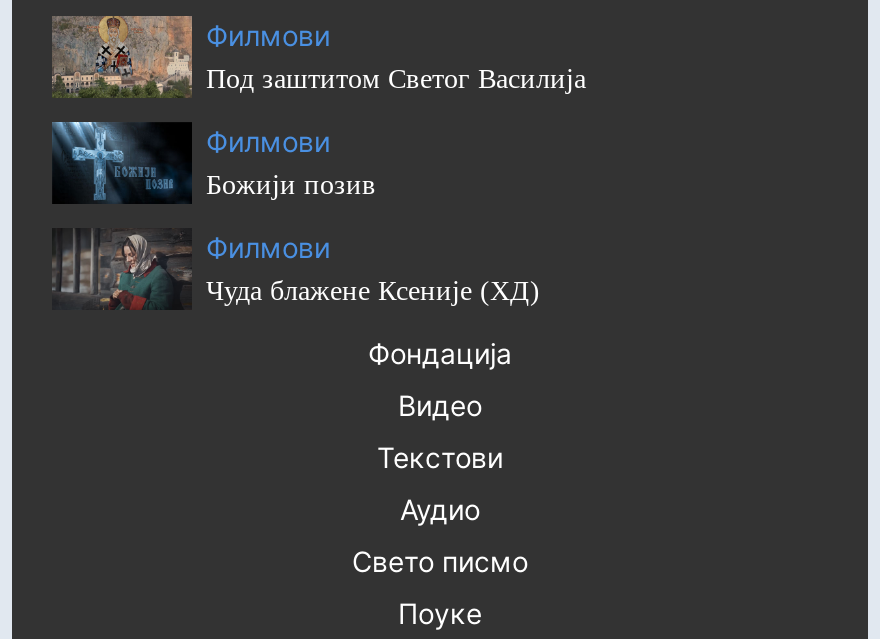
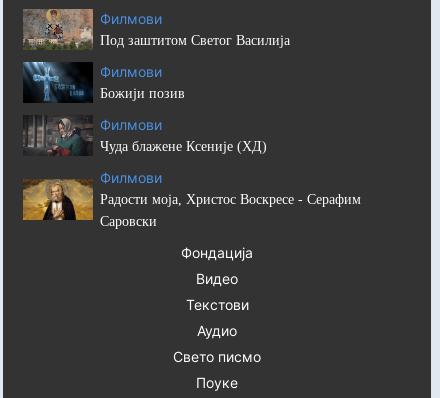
+ [image]
+ Филмови
+ Радости моја, Христос Воскресе - Серафим
+ Саровски
